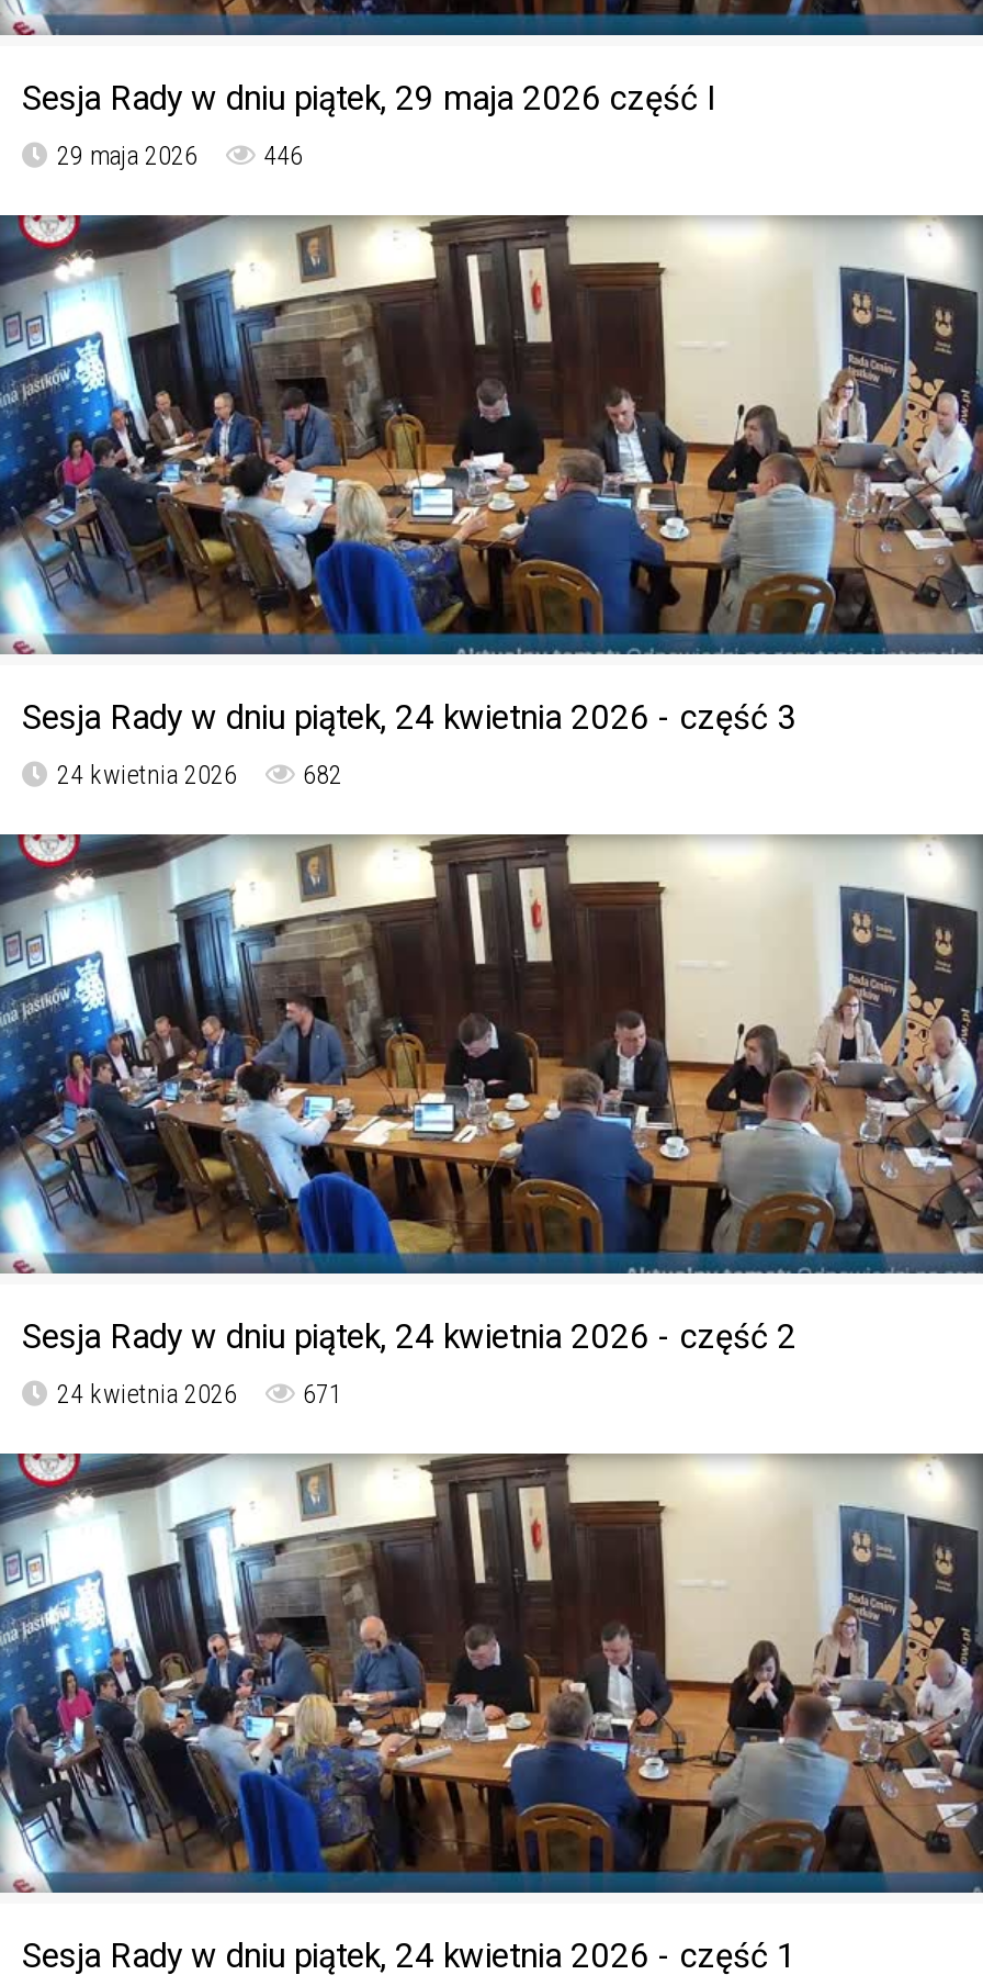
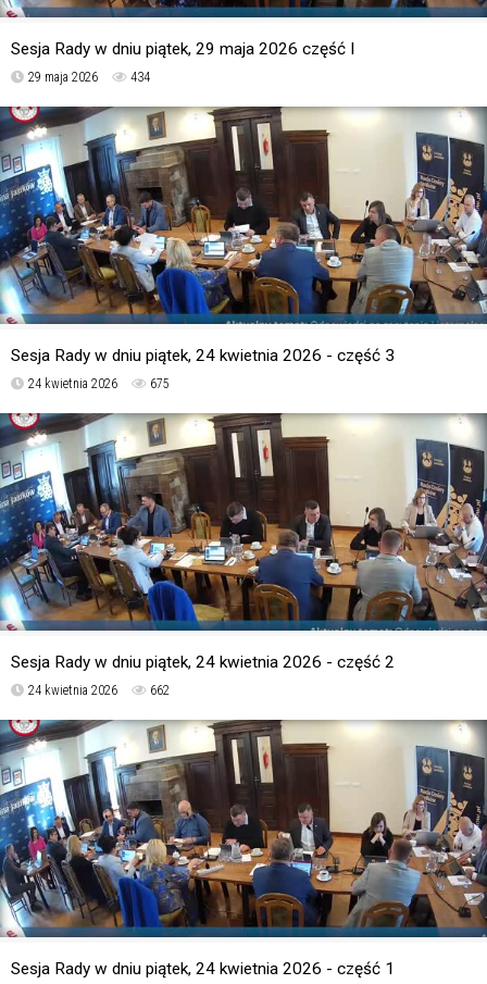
- 29 maja 2026 446
+ 29 maja 2026 434

- 24 kwietnia 2026 682
+ 24 kwietnia 2026 675

- 24 kwietnia 2026 671
+ 24 kwietnia 2026 662
